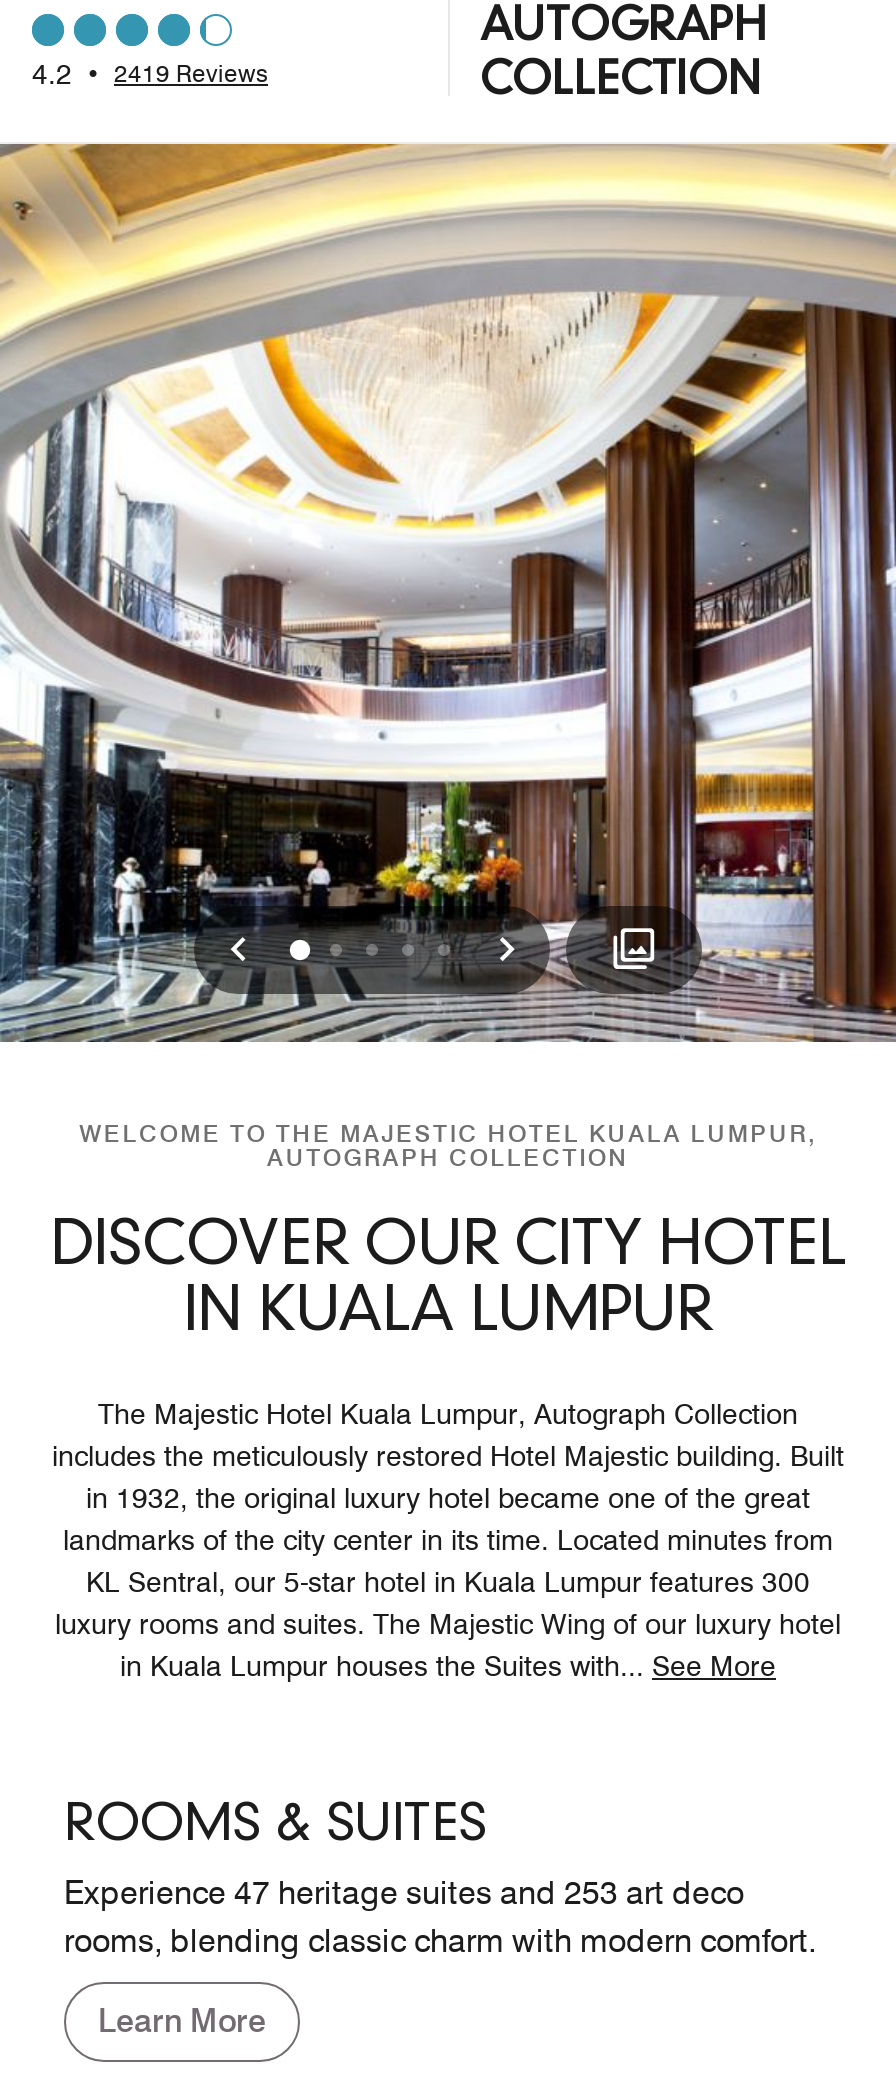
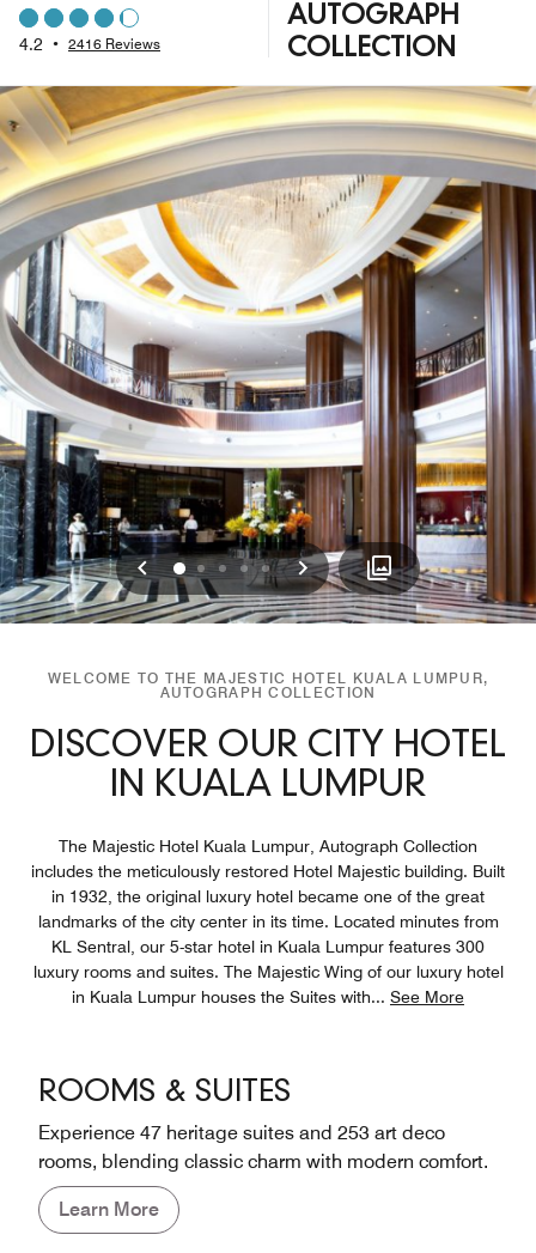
- 4.2 • 2419 Reviews
+ 4.2 • 2416 Reviews
